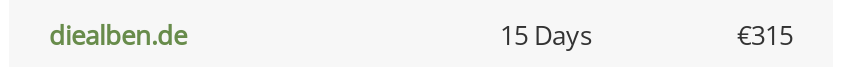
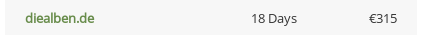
- 15 Days
+ 18 Days
